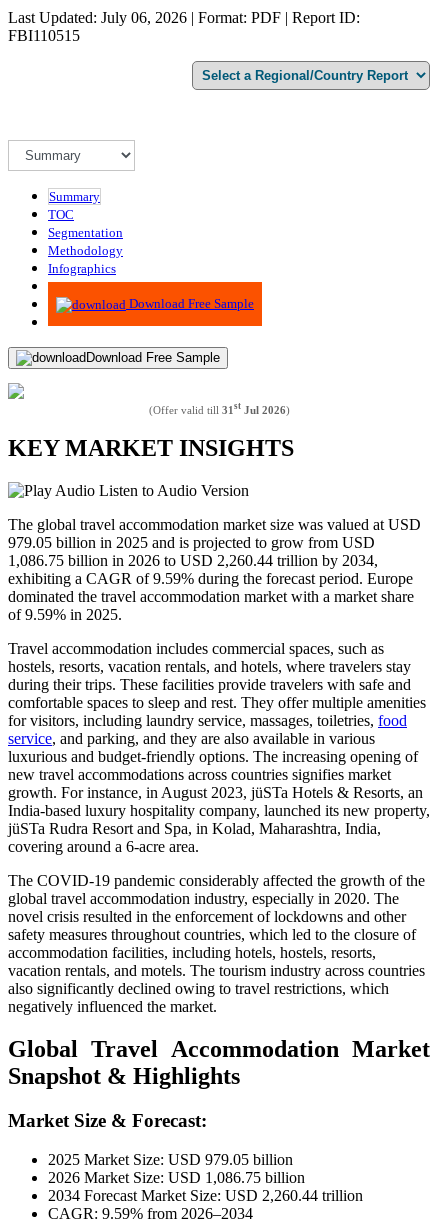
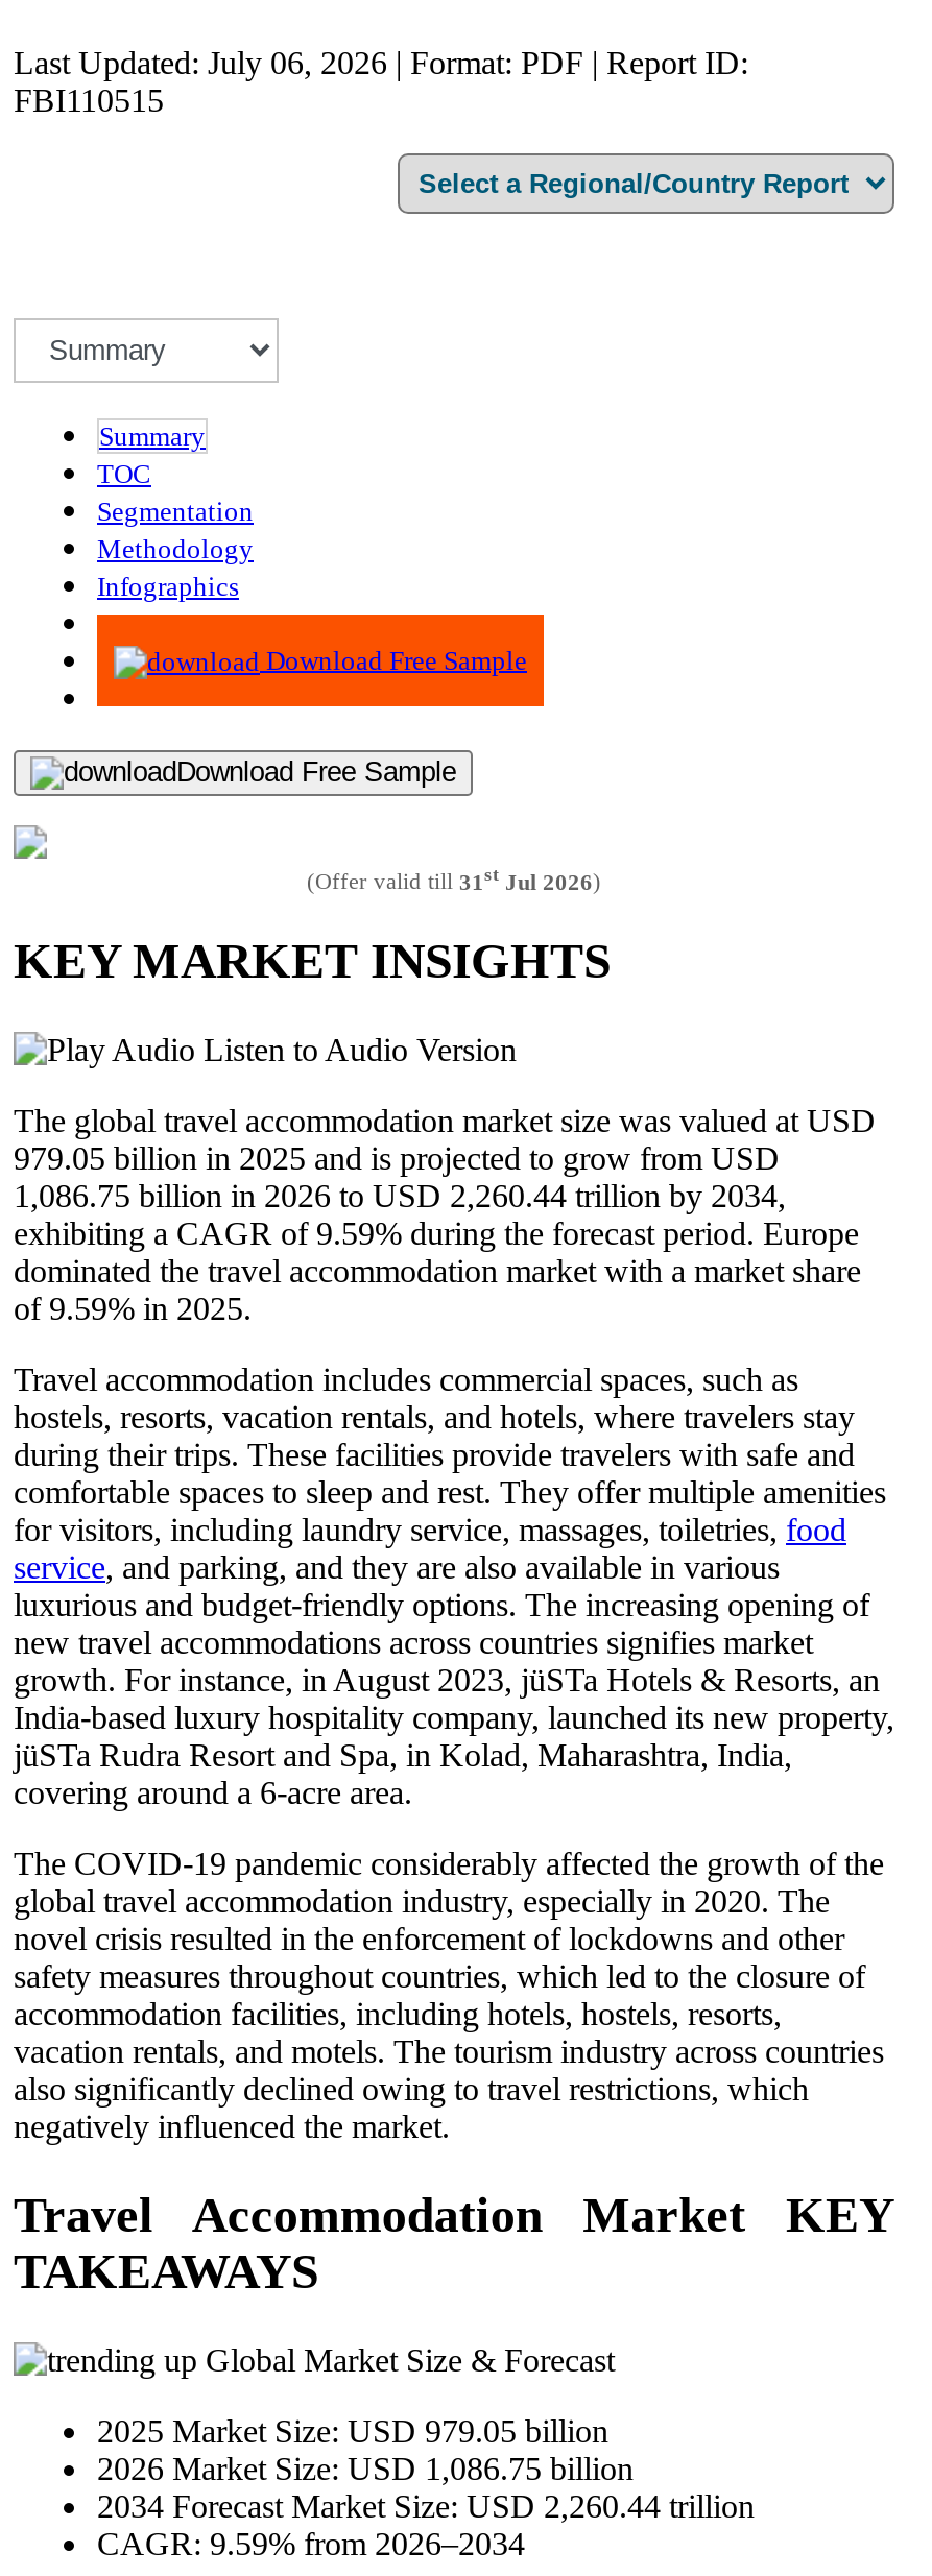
- Global Travel Accommodation Market
- Snapshot & Highlights
+ Travel Accommodation Market KEY
+ TAKEAWAYS

- Market Size & Forecast:
+ Global Market Size & Forecast
